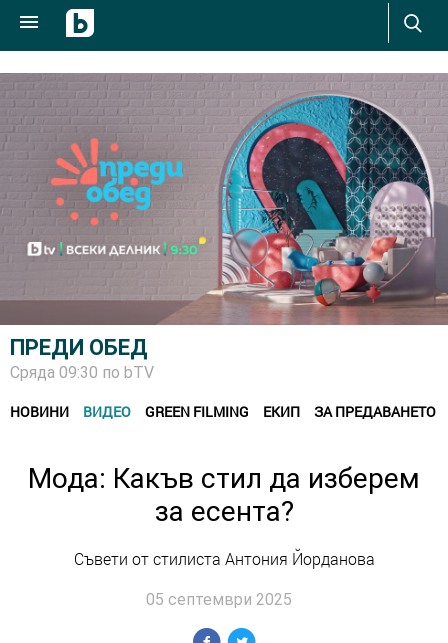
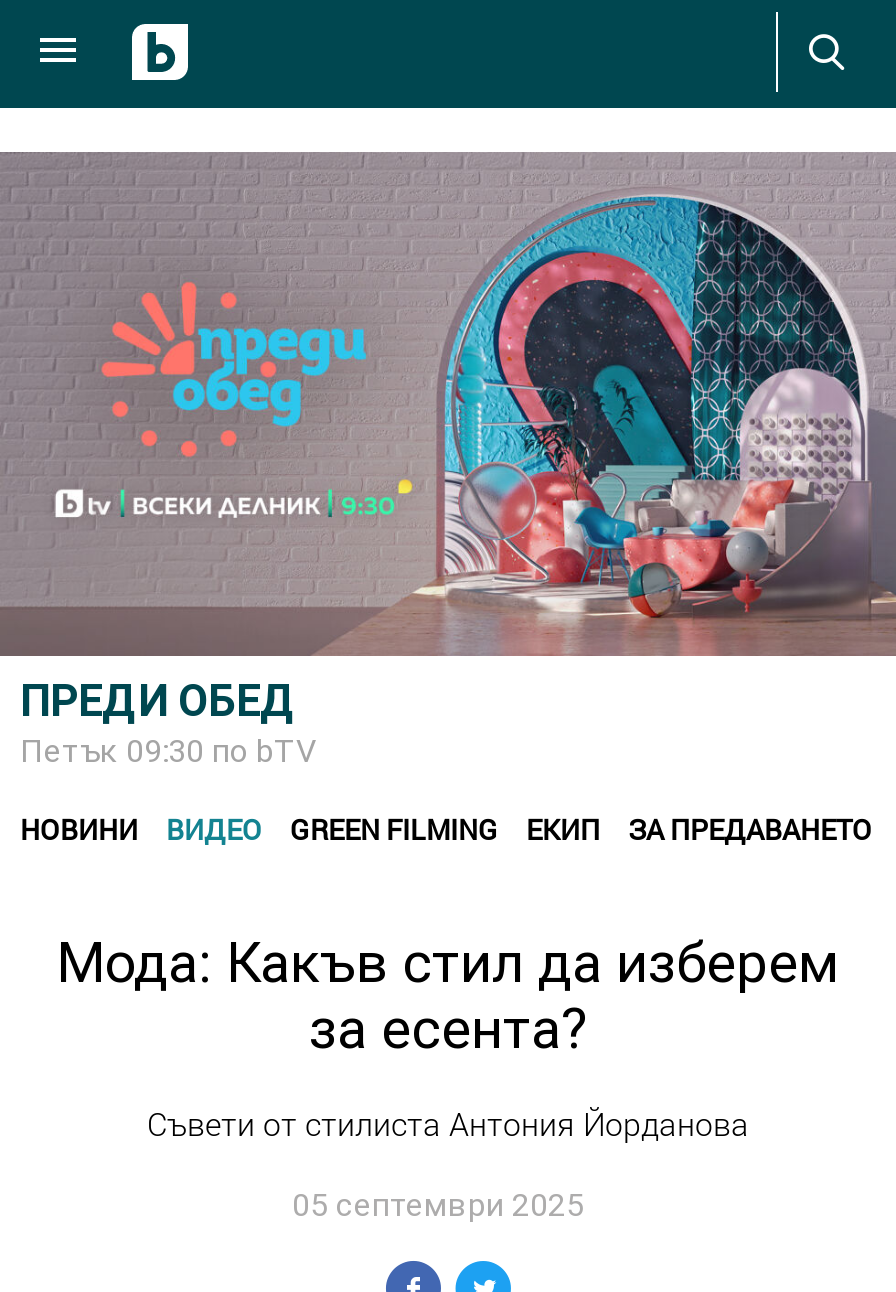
- Сряда 09:30 по bTV
+ Петък 09:30 по bTV
